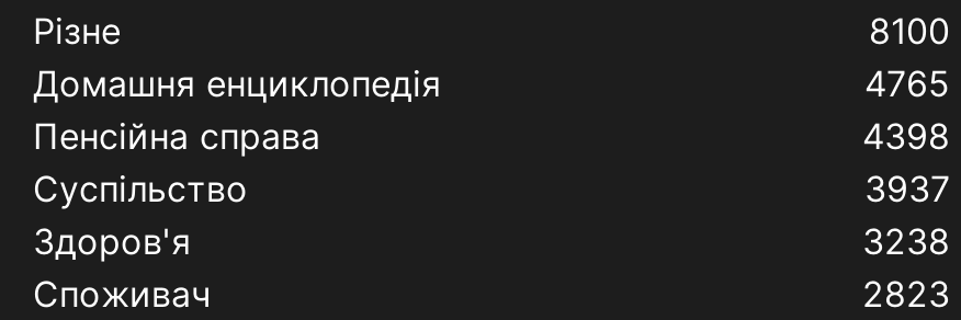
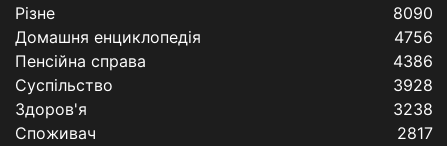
- 8100
+ 8090

- 4765
+ 4756

- 4398
+ 4386

- 3937
+ 3928

- 2823
+ 2817
